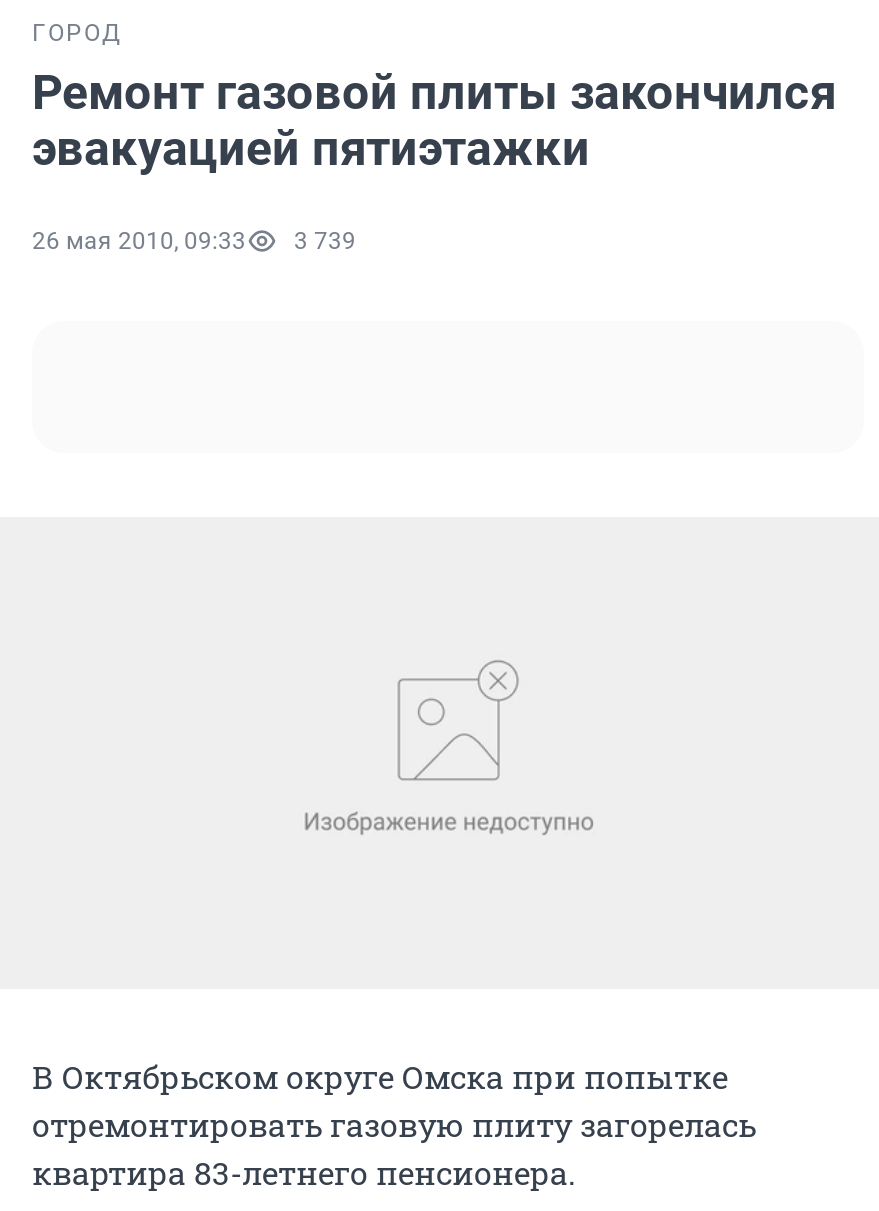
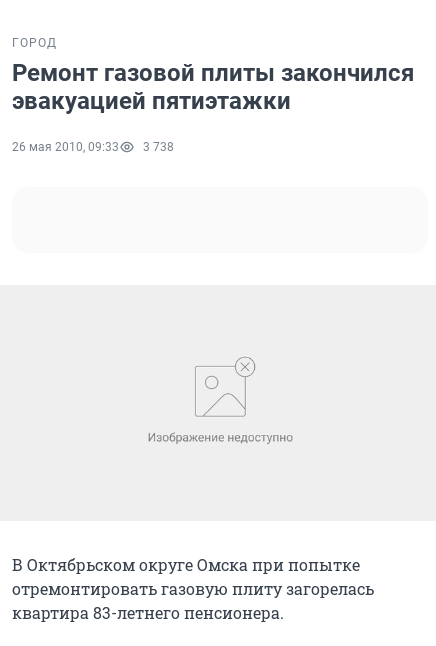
- 26 мая 2010, 09:33 3 739
+ 26 мая 2010, 09:33 3 738
